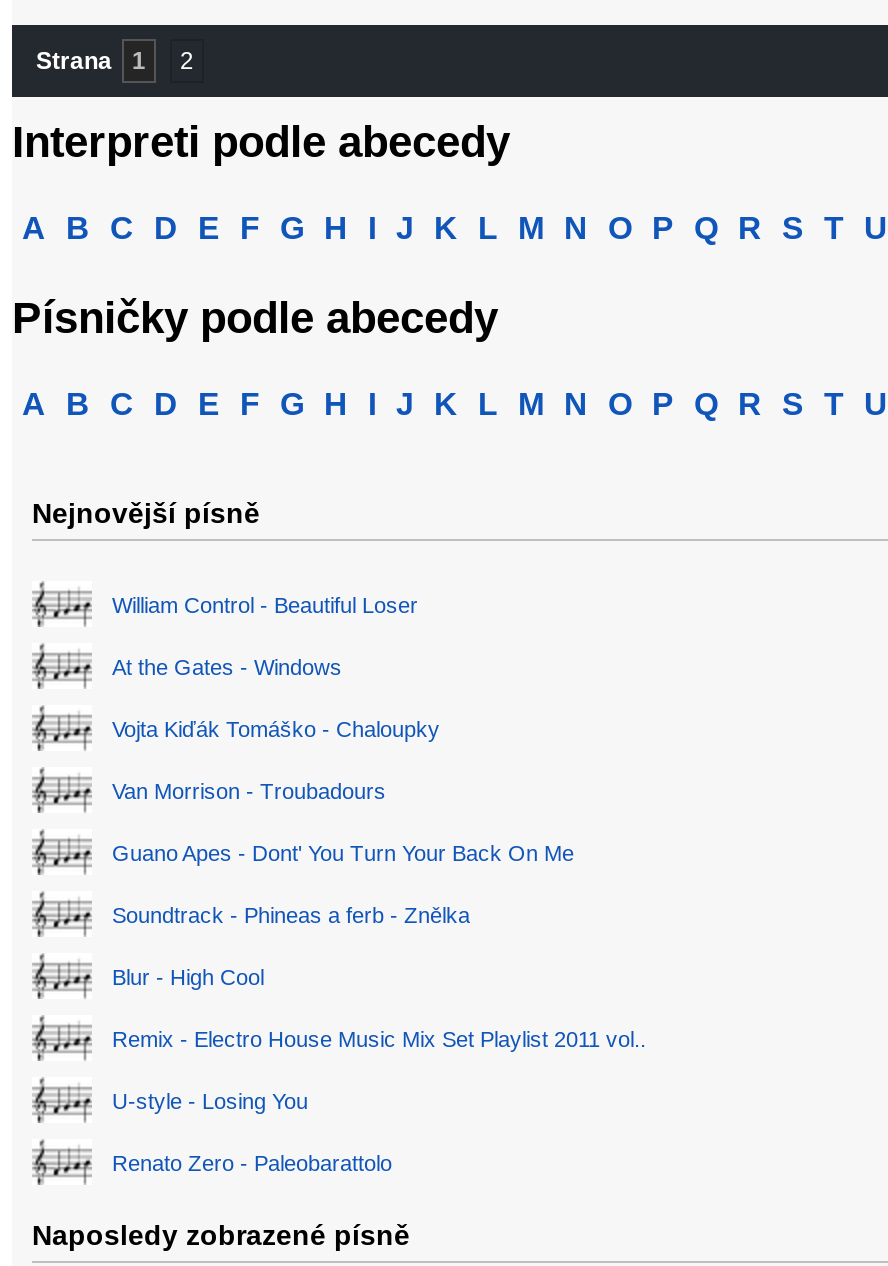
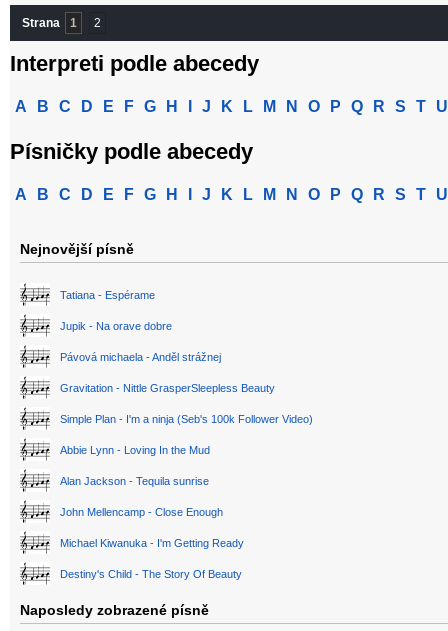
- William Control - Beautiful Loser
+ Tatiana - Espérame

- At the Gates - Windows
+ Jupik - Na orave dobre

- Vojta Kiďák Tomáško - Chaloupky
+ Pávová michaela - Anděl strážnej

- Van Morrison - Troubadours
+ Gravitation - Nittle GrasperSleepless Beauty

- Guano Apes - Dont' You Turn Your Back On Me
+ Simple Plan - I'm a ninja (Seb's 100k Follower Video)

- Soundtrack - Phineas a ferb - Znělka
+ Abbie Lynn - Loving In the Mud

- Blur - High Cool
+ Alan Jackson - Tequila sunrise

- Remix - Electro House Music Mix Set Playlist 2011 vol..
+ John Mellencamp - Close Enough

- U-style - Losing You
+ Michael Kiwanuka - I'm Getting Ready

- Renato Zero - Paleobarattolo
+ Destiny's Child - The Story Of Beauty
